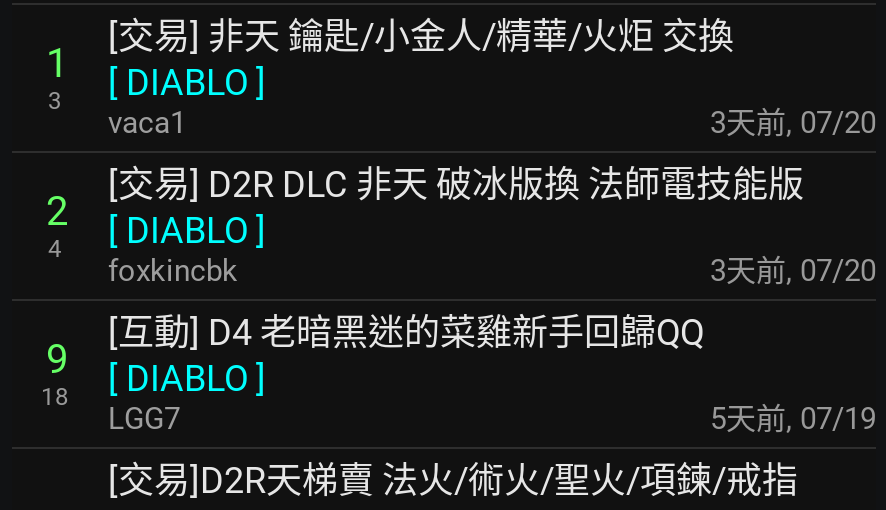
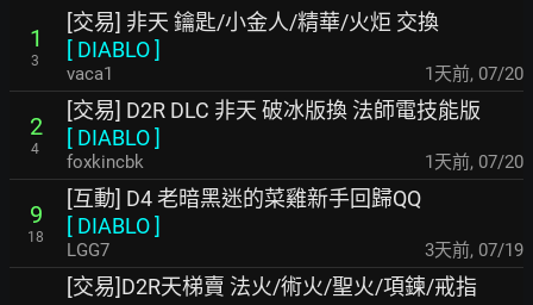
- 3天前, 07/20
+ 1天前, 07/20

- 3天前, 07/20
+ 1天前, 07/20

- 5天前, 07/19
+ 3天前, 07/19
